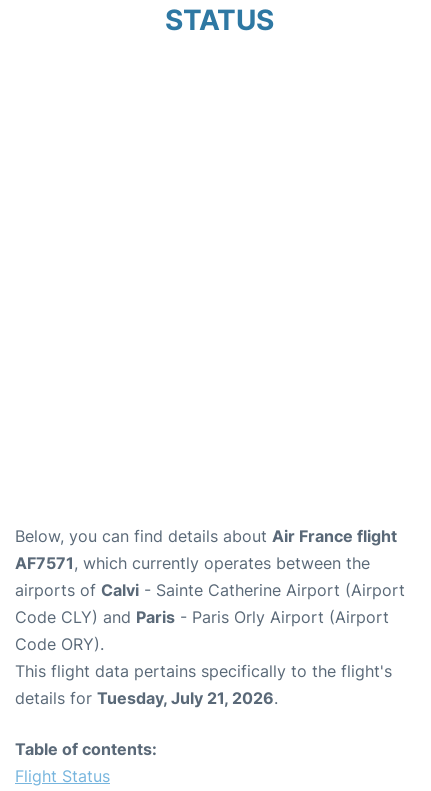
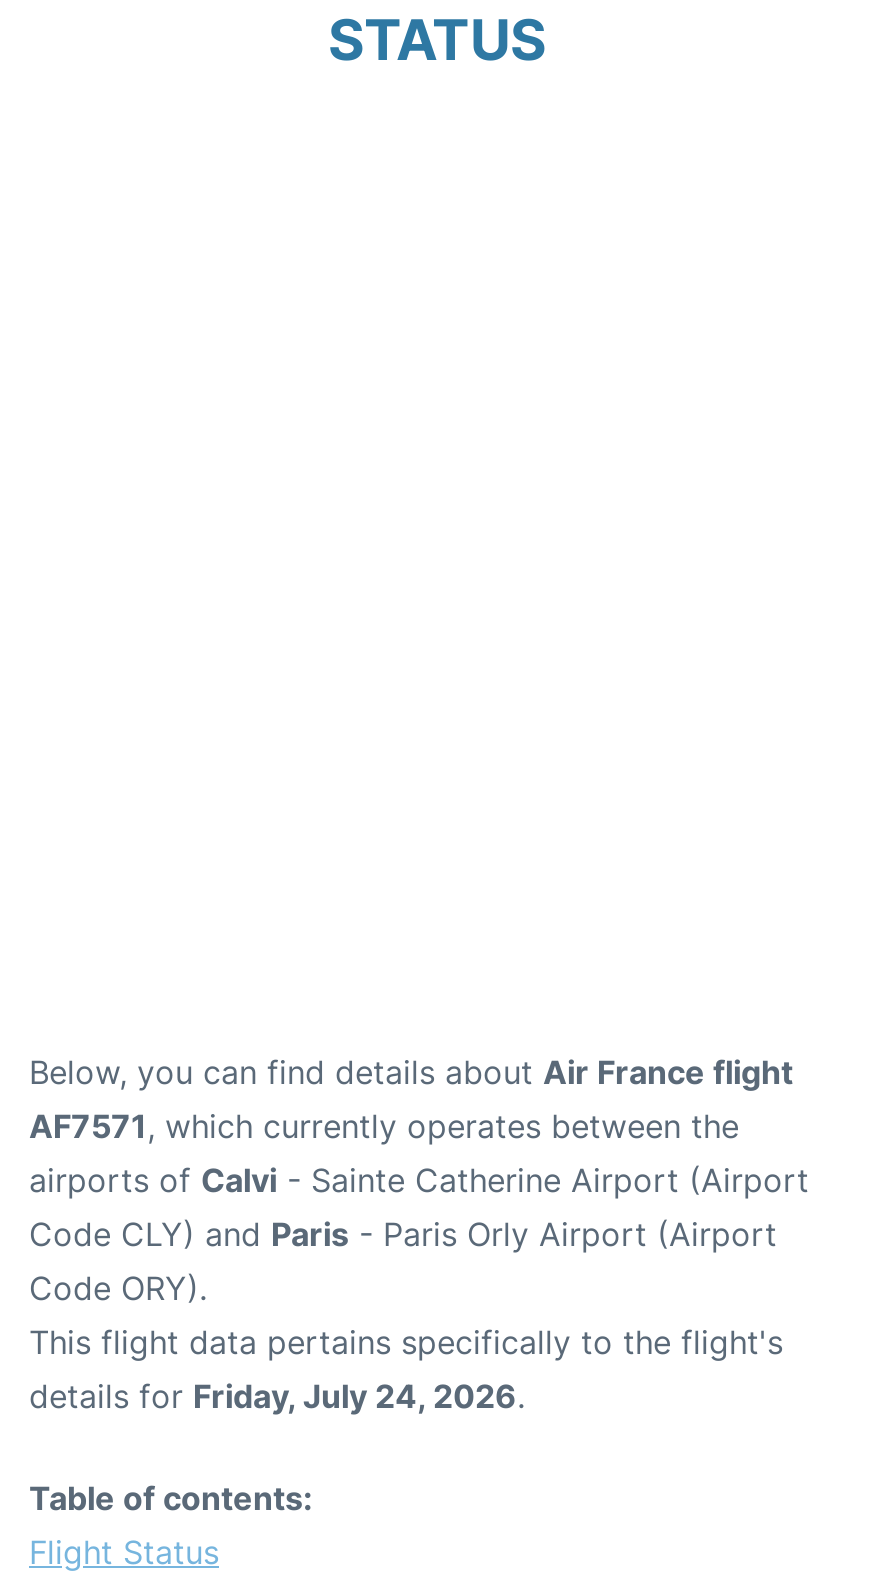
- details for Tuesday, July 21, 2026.
+ details for Friday, July 24, 2026.
